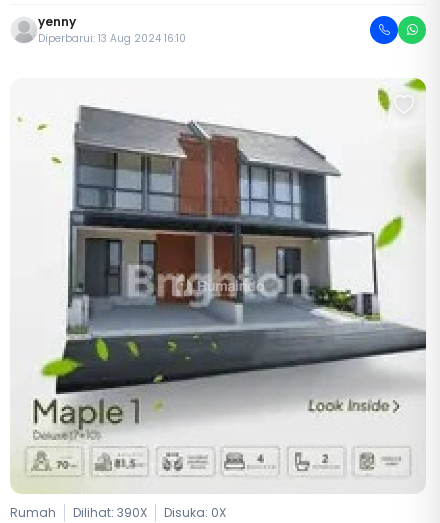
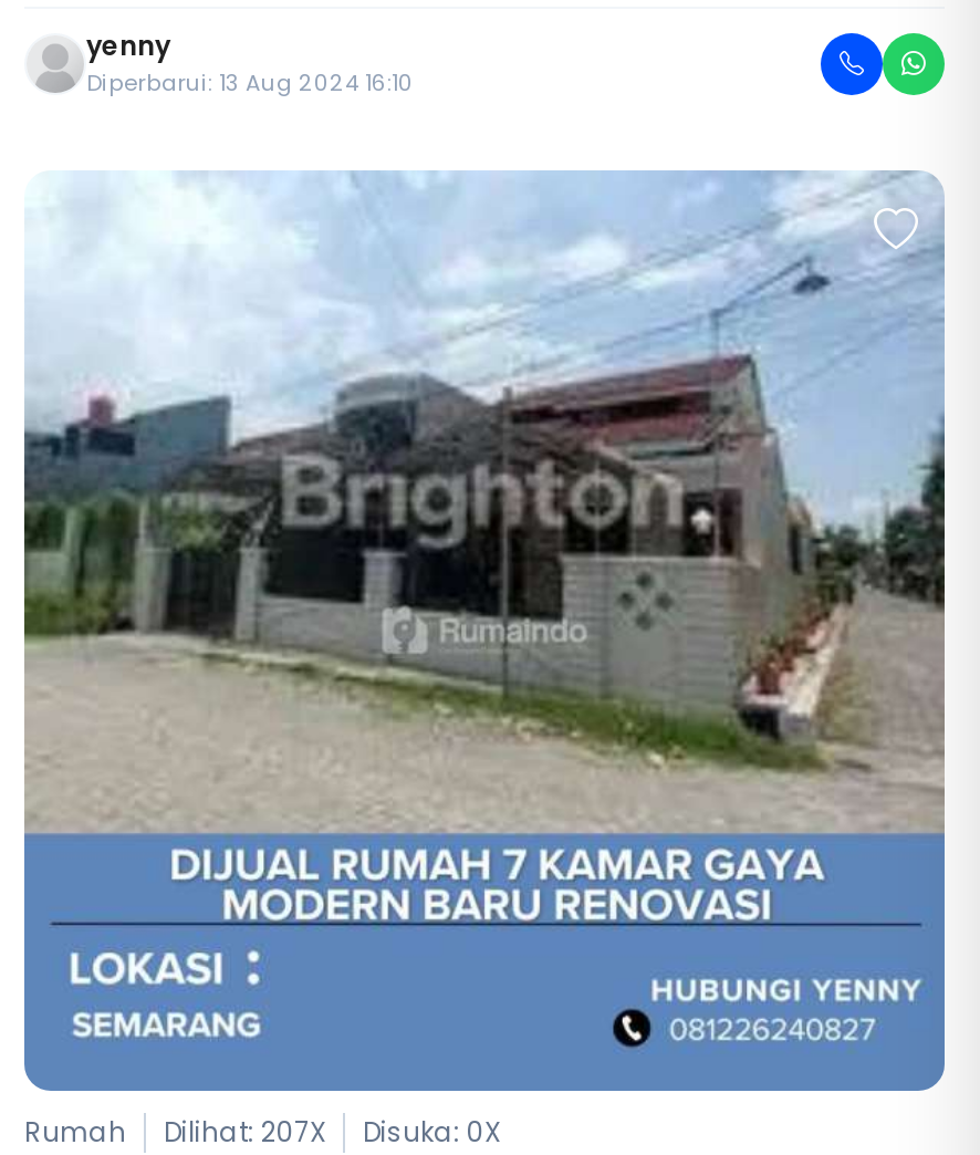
- [image]
- Rumah Dilihat: 390X Disuka: 0X
+ [image]
+ Rumah Dilihat: 207X Disuka: 0X
